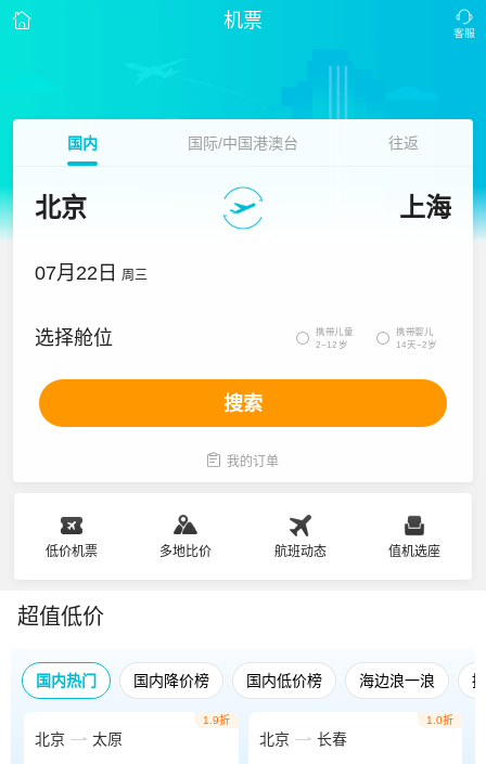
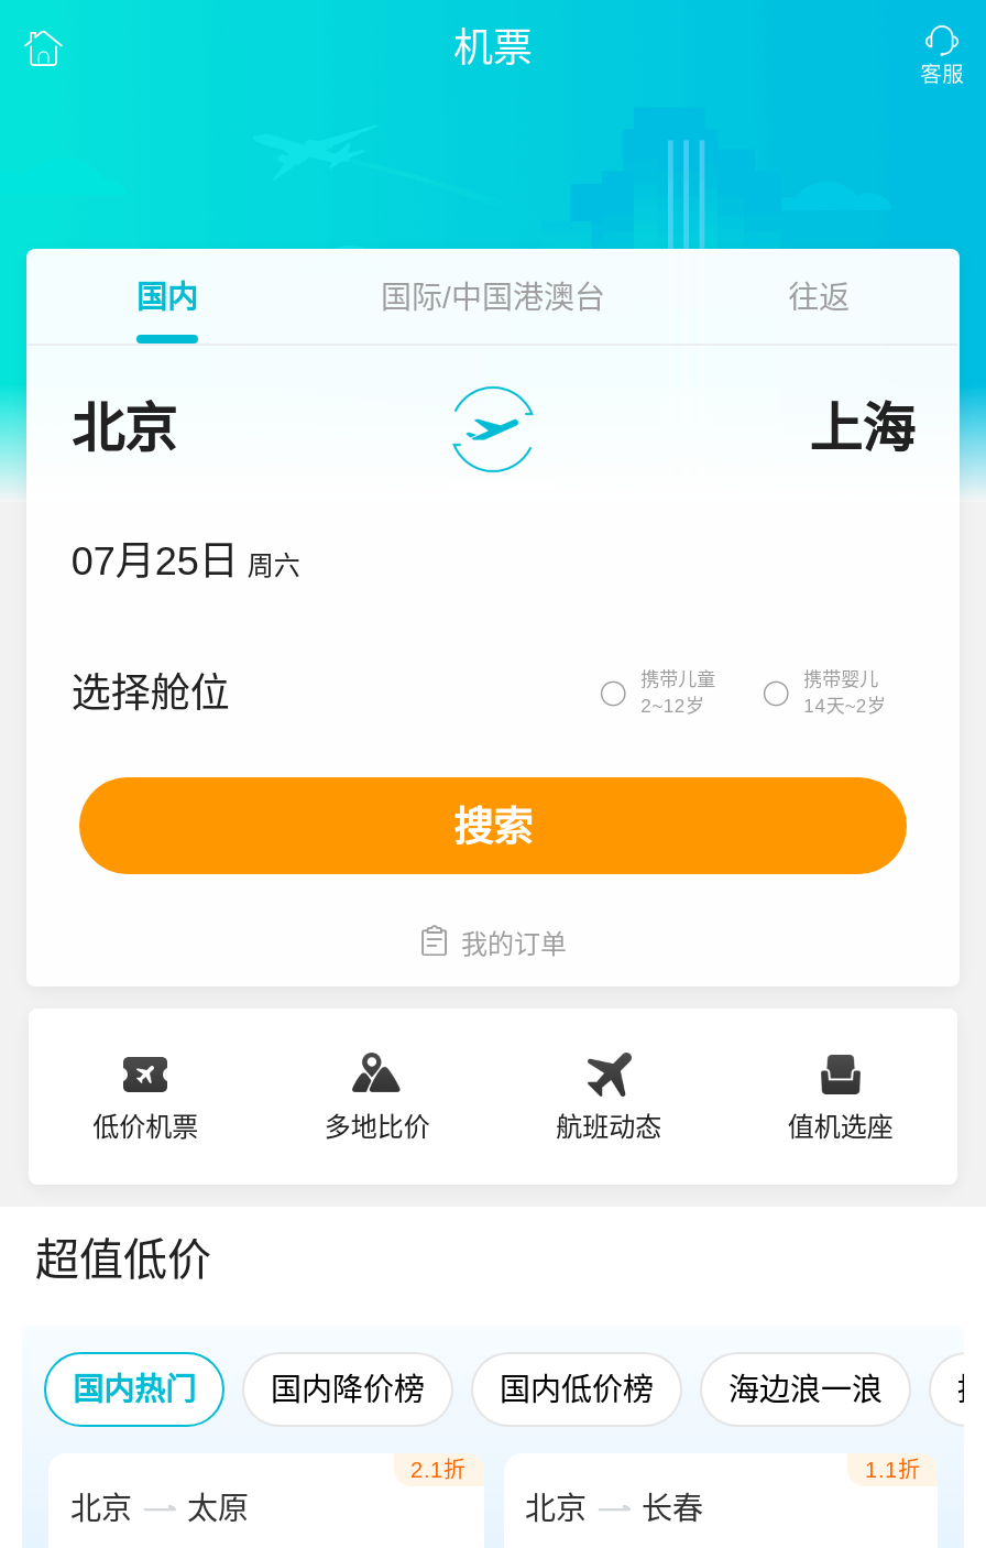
- 07月22日 周三
+ 07月25日 周六

- 1.9折
+ 2.1折

- 1.0折
+ 1.1折
